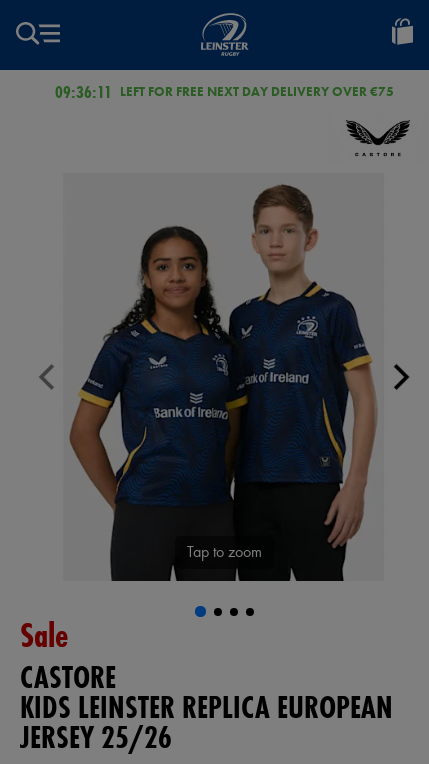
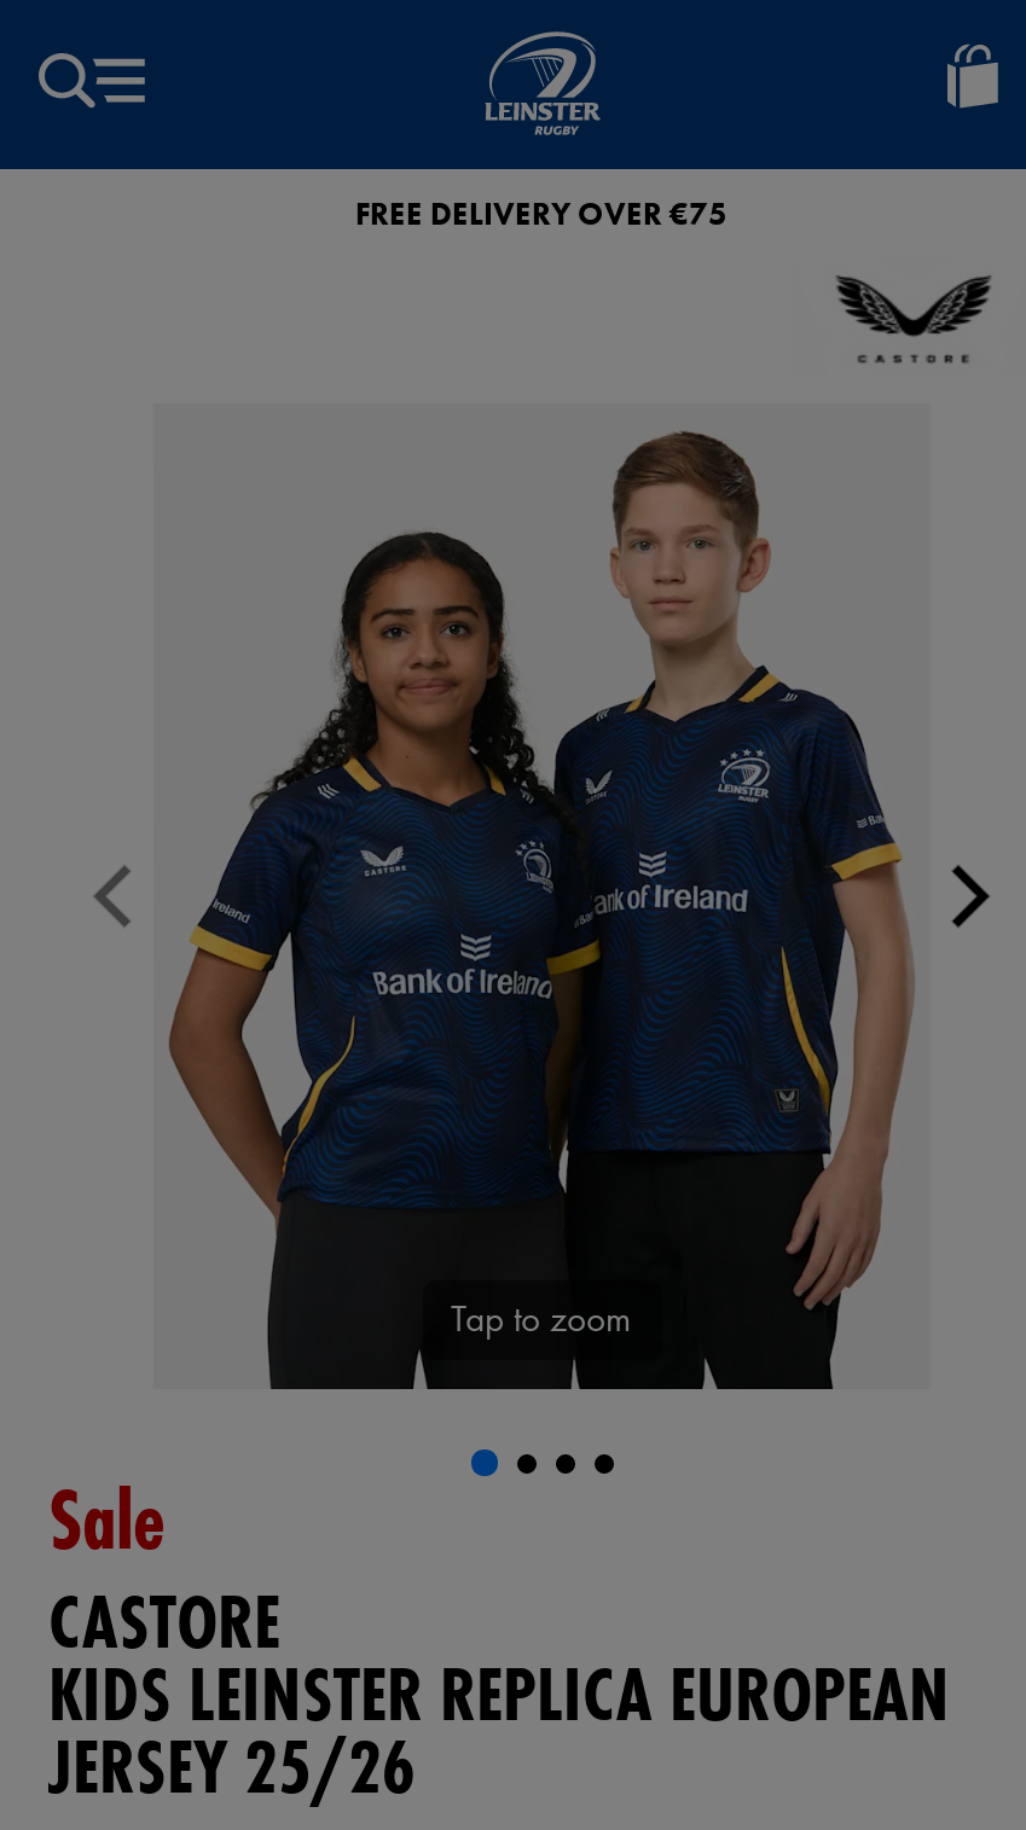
- 09:36:11 LEFT FOR FREE NEXT DAY DELIVERY OVER €75
+ FREE DELIVERY OVER €75
